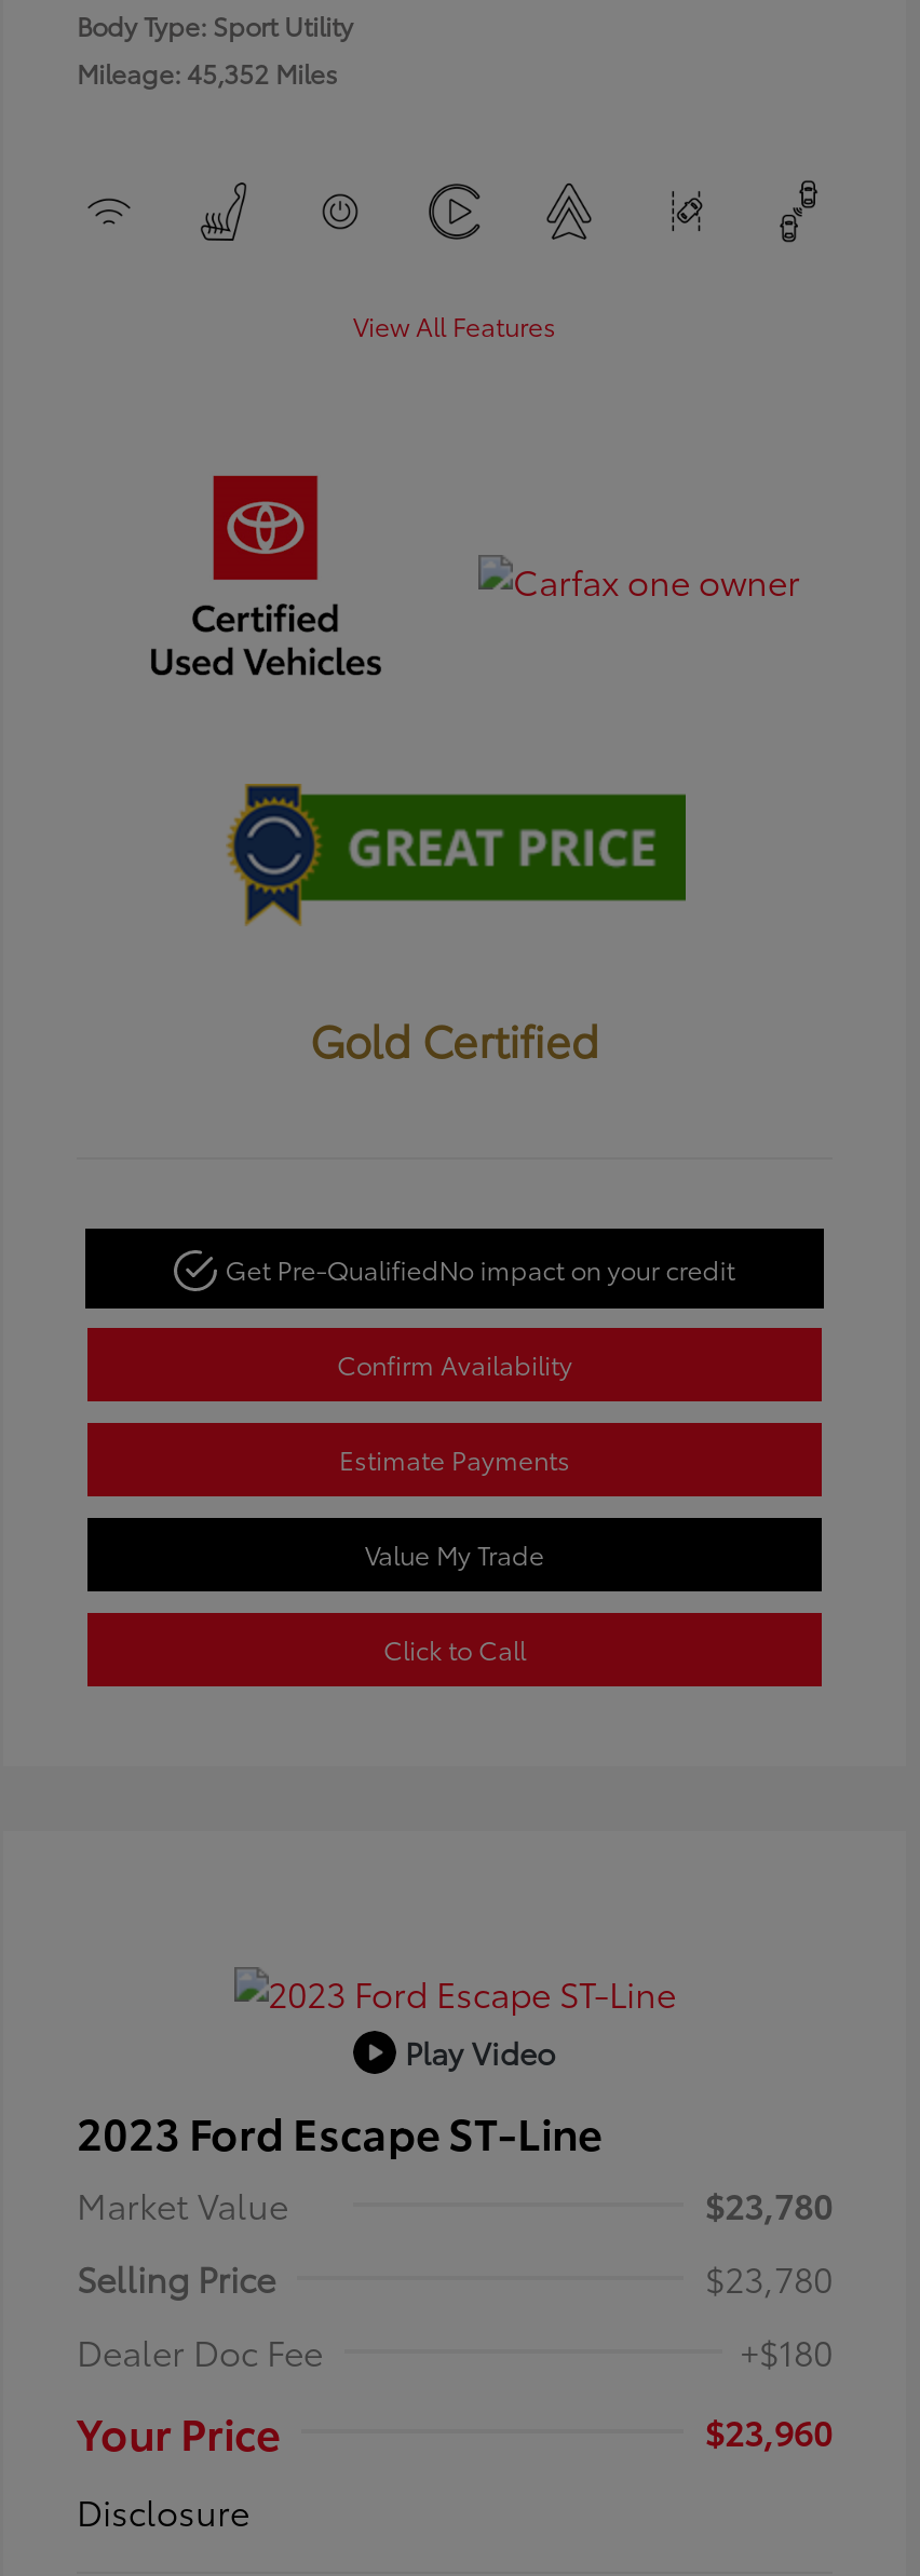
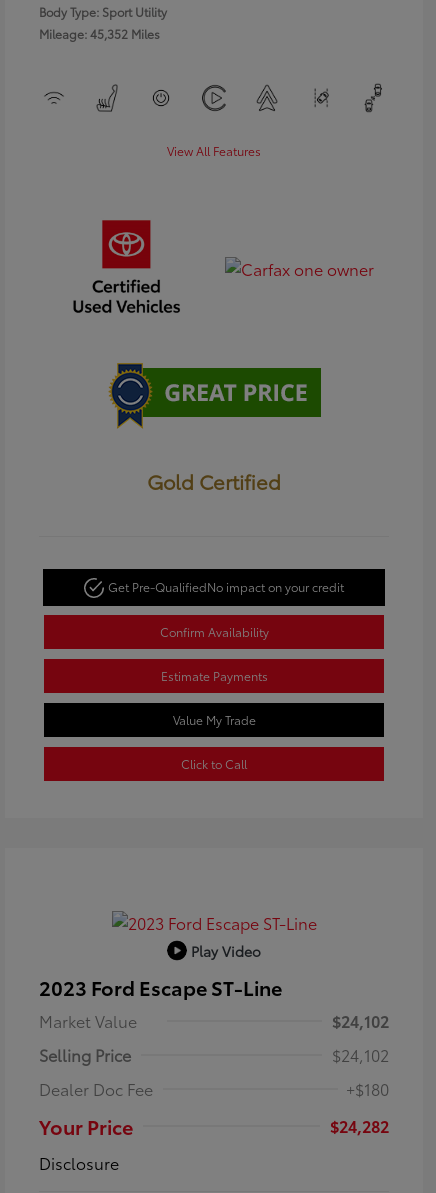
- $23,780
+ $24,102

- $23,780
+ $24,102

- $23,960
+ $24,282
